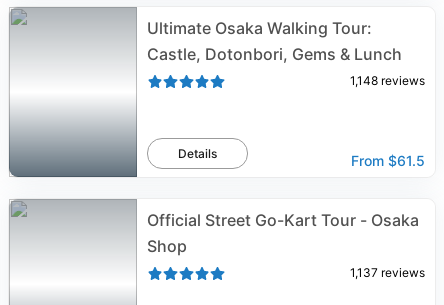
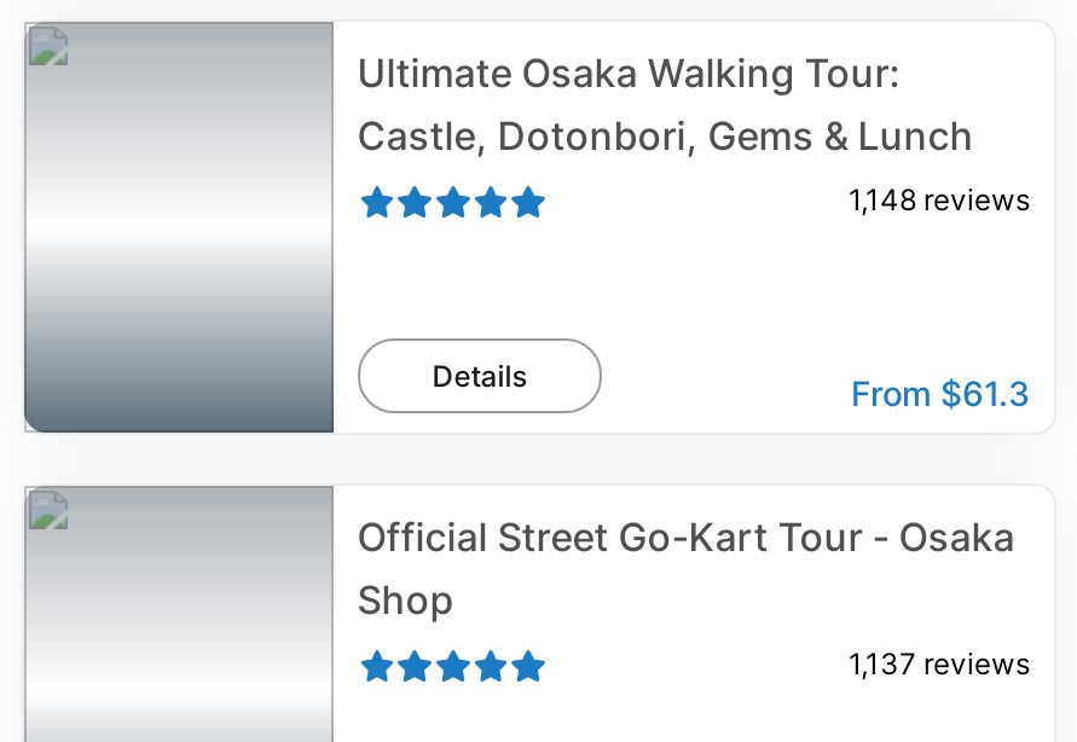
- From $61.5
+ From $61.3
